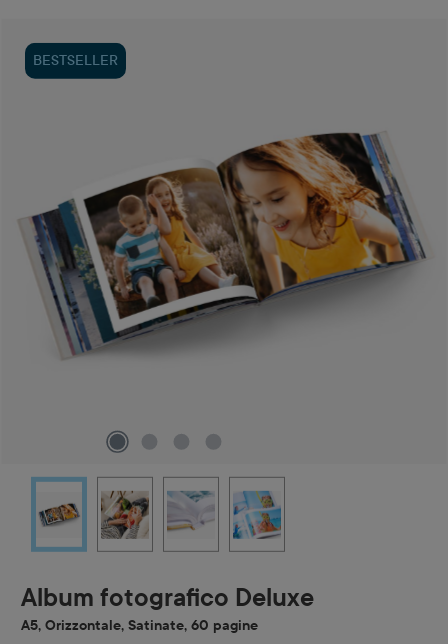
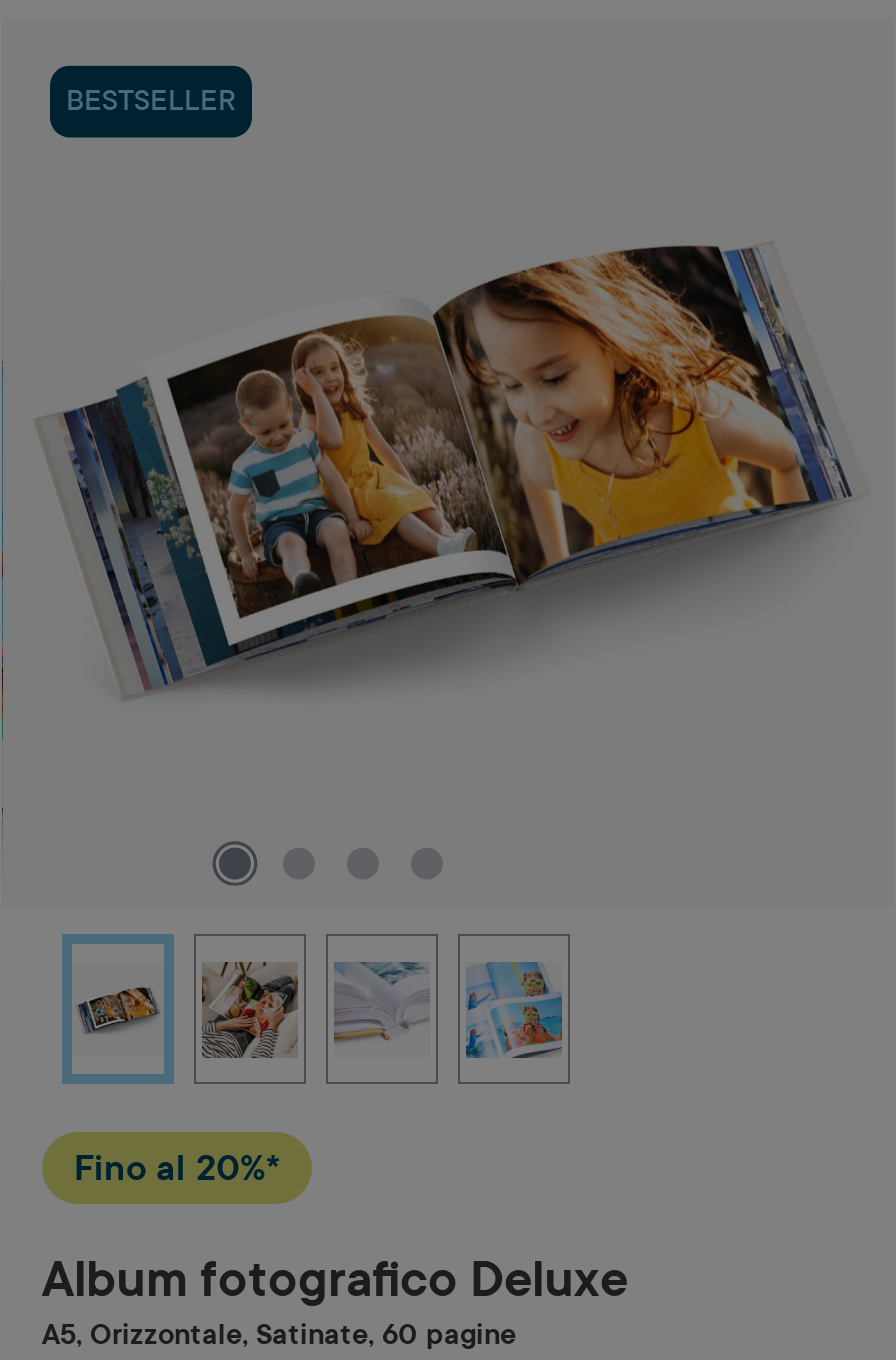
+ Fino al 20%*
